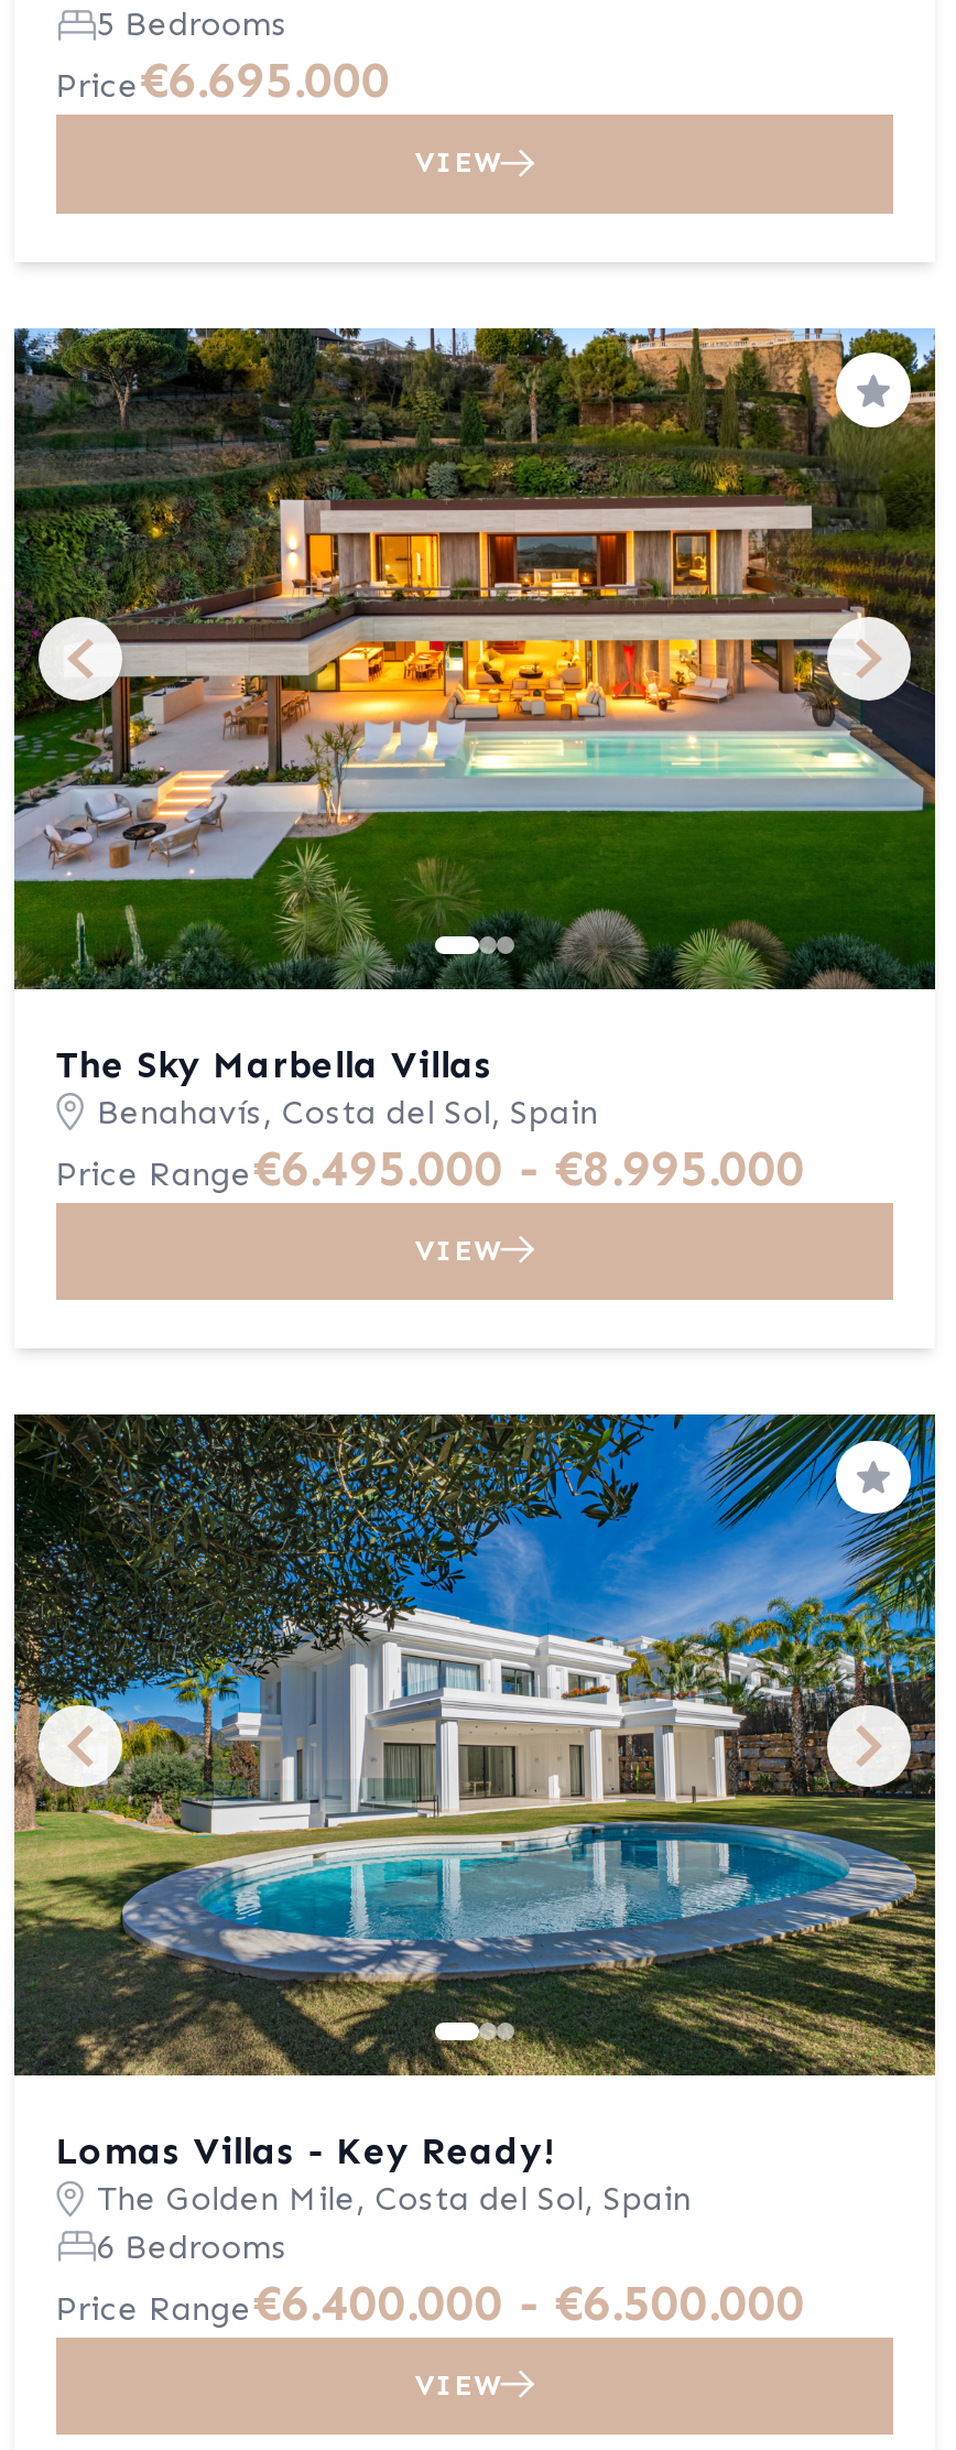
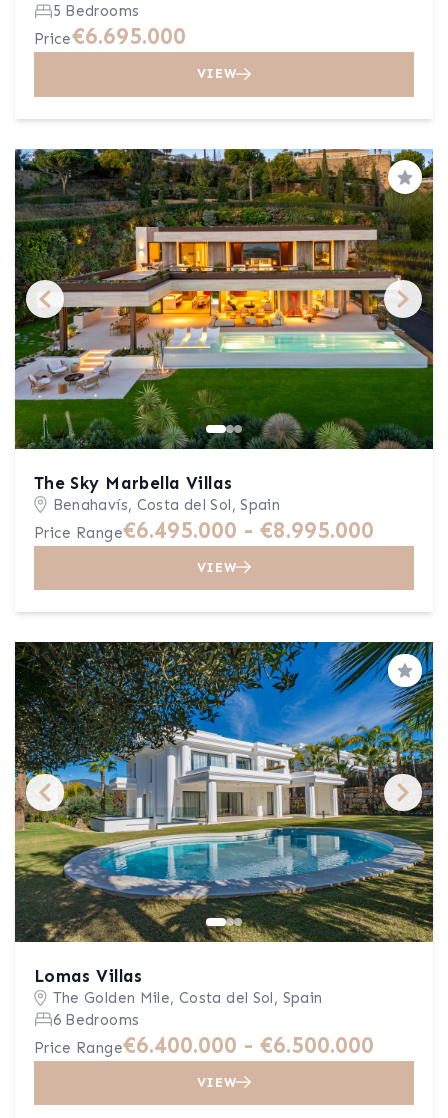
- Lomas Villas - Key Ready!
+ Lomas Villas
